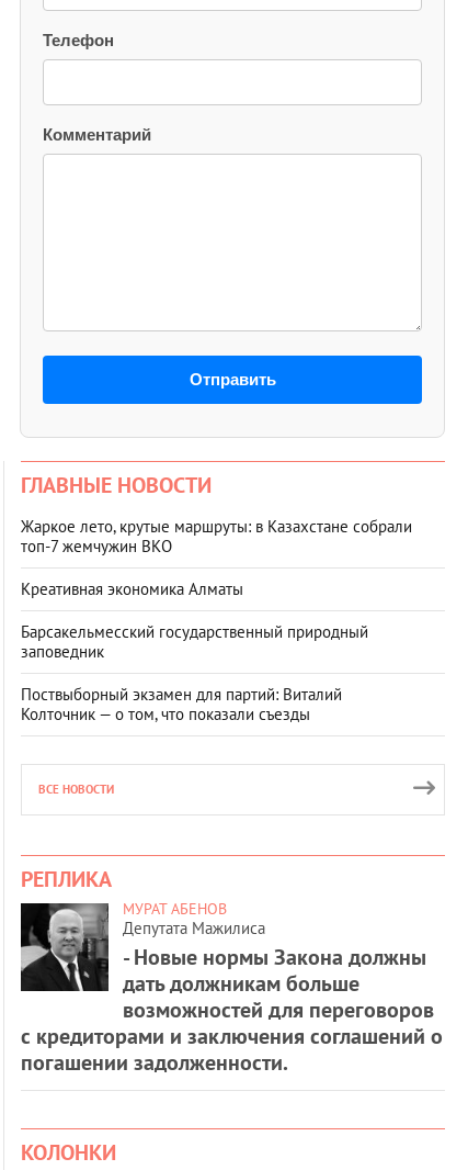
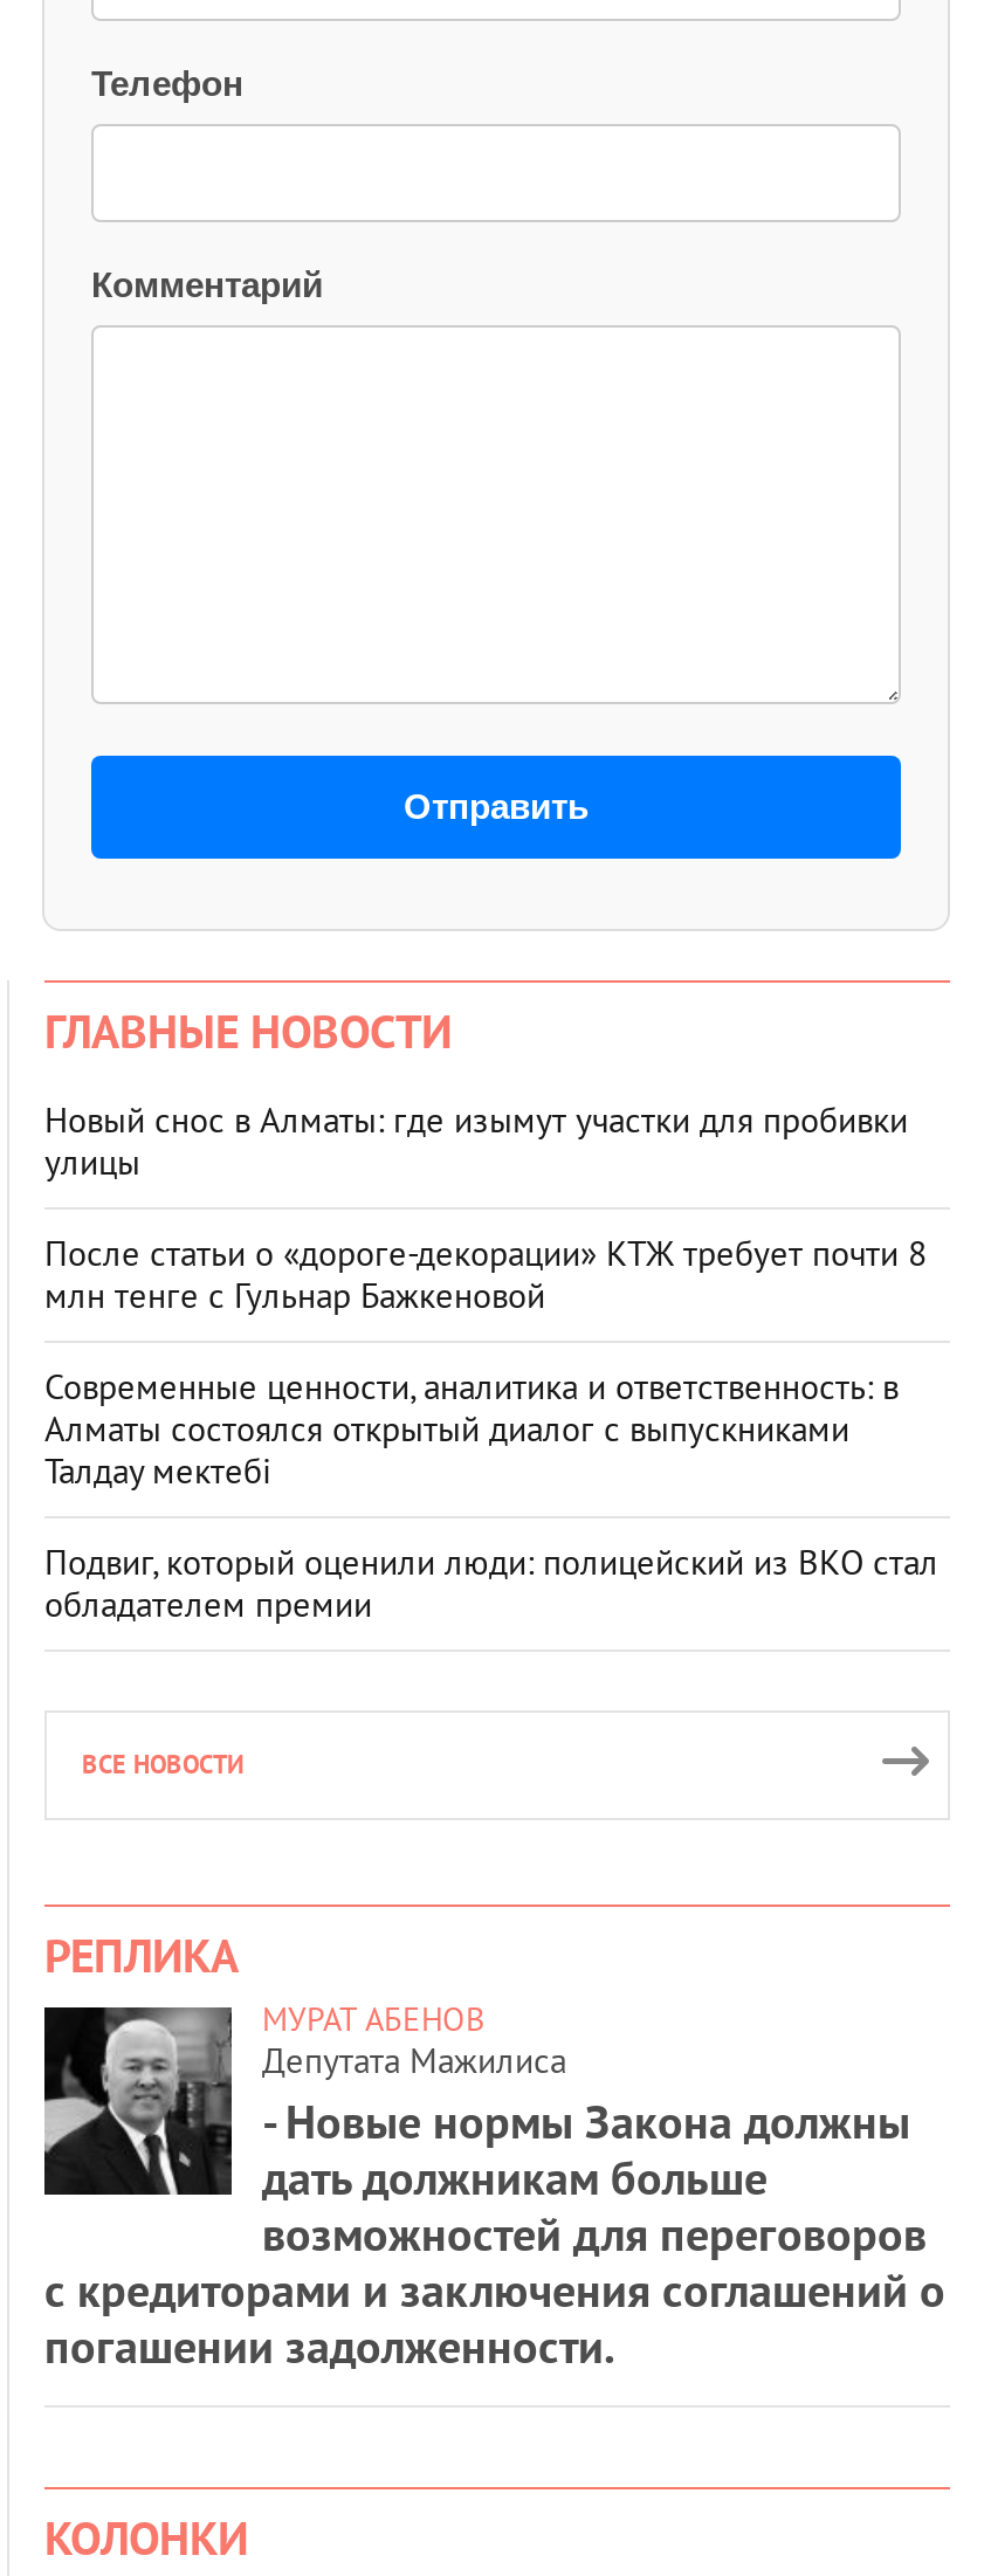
- Жаркое лето, крутые маршруты: в Казахстане собрали
- топ‑7 жемчужин ВКО
+ Новый снос в Алматы: где изымут участки для пробивки
+ улицы

- Креативная экономика Алматы
+ После статьи о «дороге-декорации» КТЖ требует почти 8
+ млн тенге с Гульнар Бажкеновой

- Барсакельмесский государственный природный
- заповедник
+ Современные ценности, аналитика и ответственность: в
+ Алматы состоялся открытый диалог с выпускниками
+ Талдау мектебі

- Поствыборный экзамен для партий: Виталий
- Колточник — о том, что показали съезды
+ Подвиг, который оценили люди: полицейский из ВКО стал
+ обладателем премии
